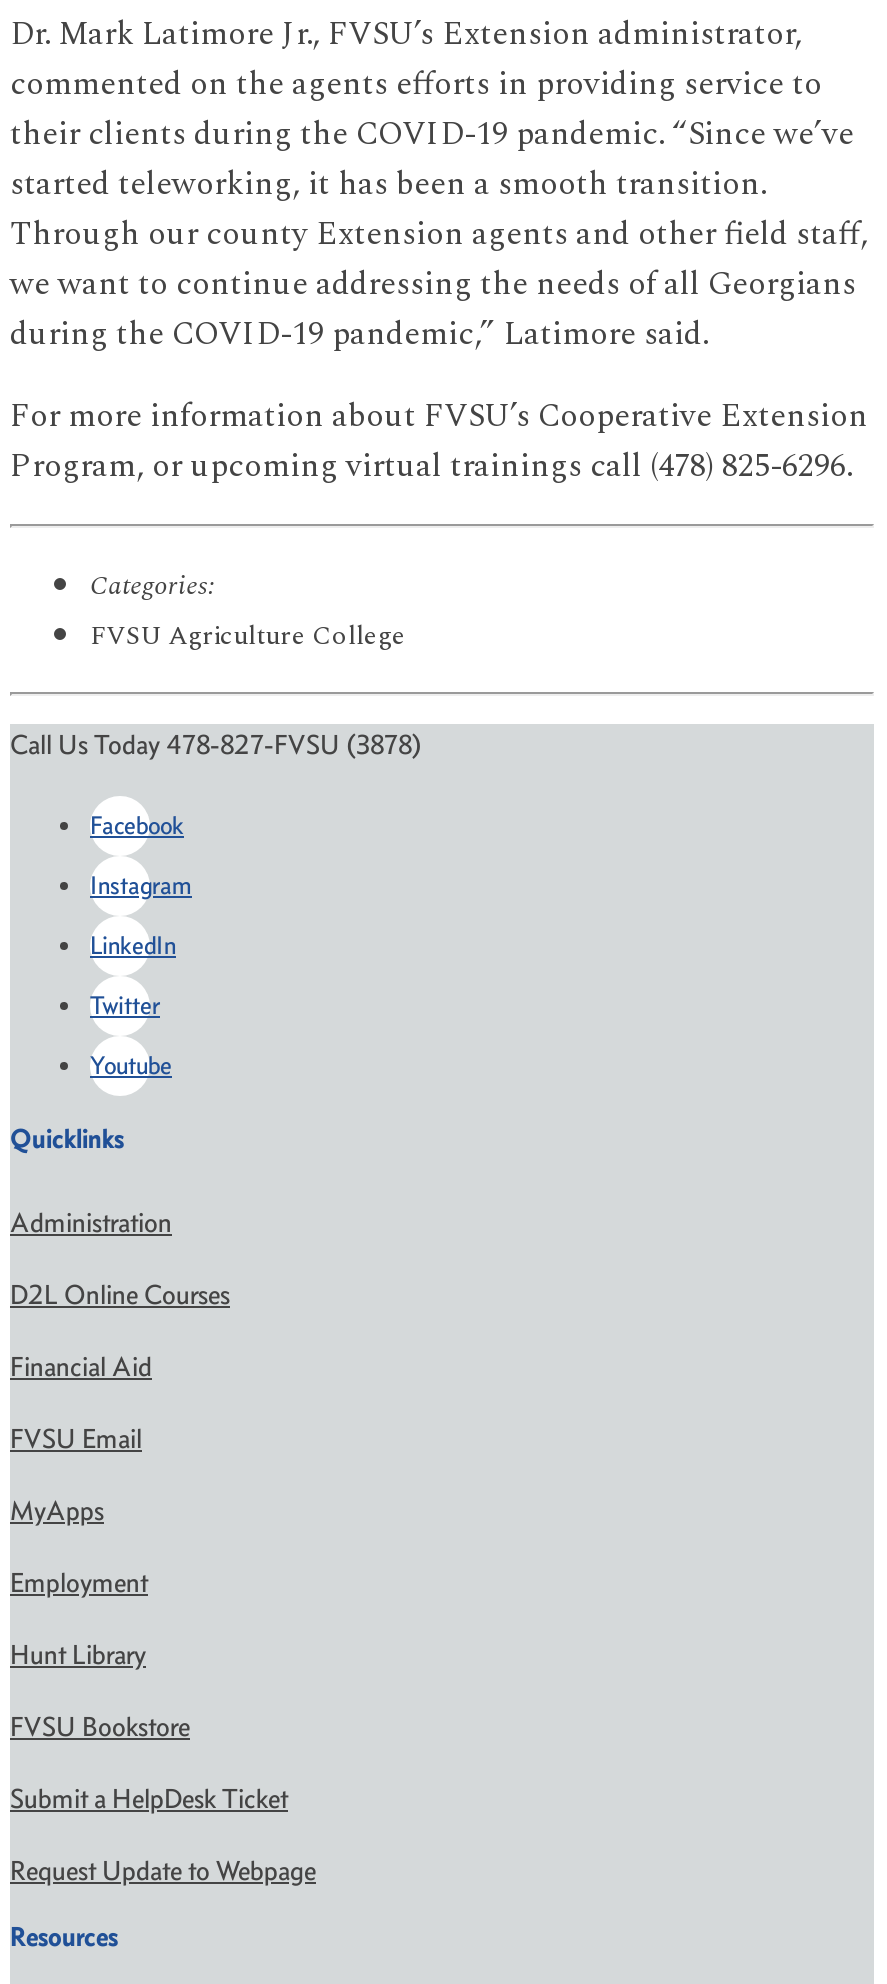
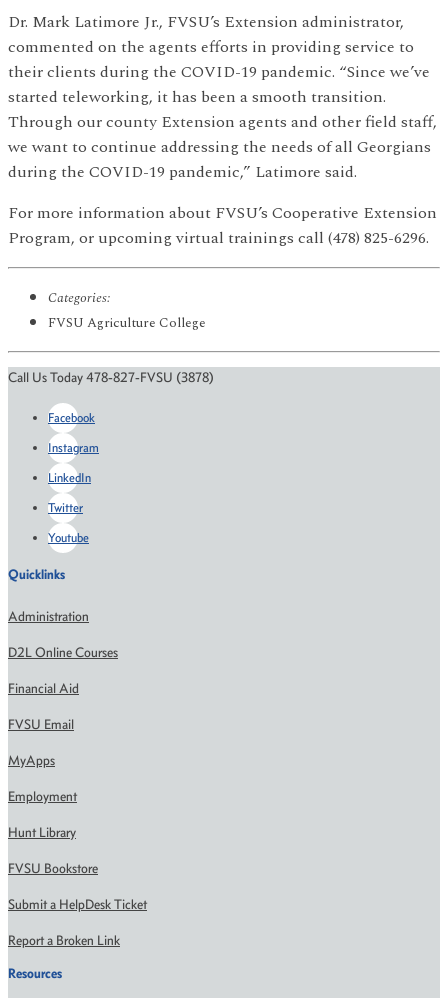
- Request Update to Webpage
+ Report a Broken Link
